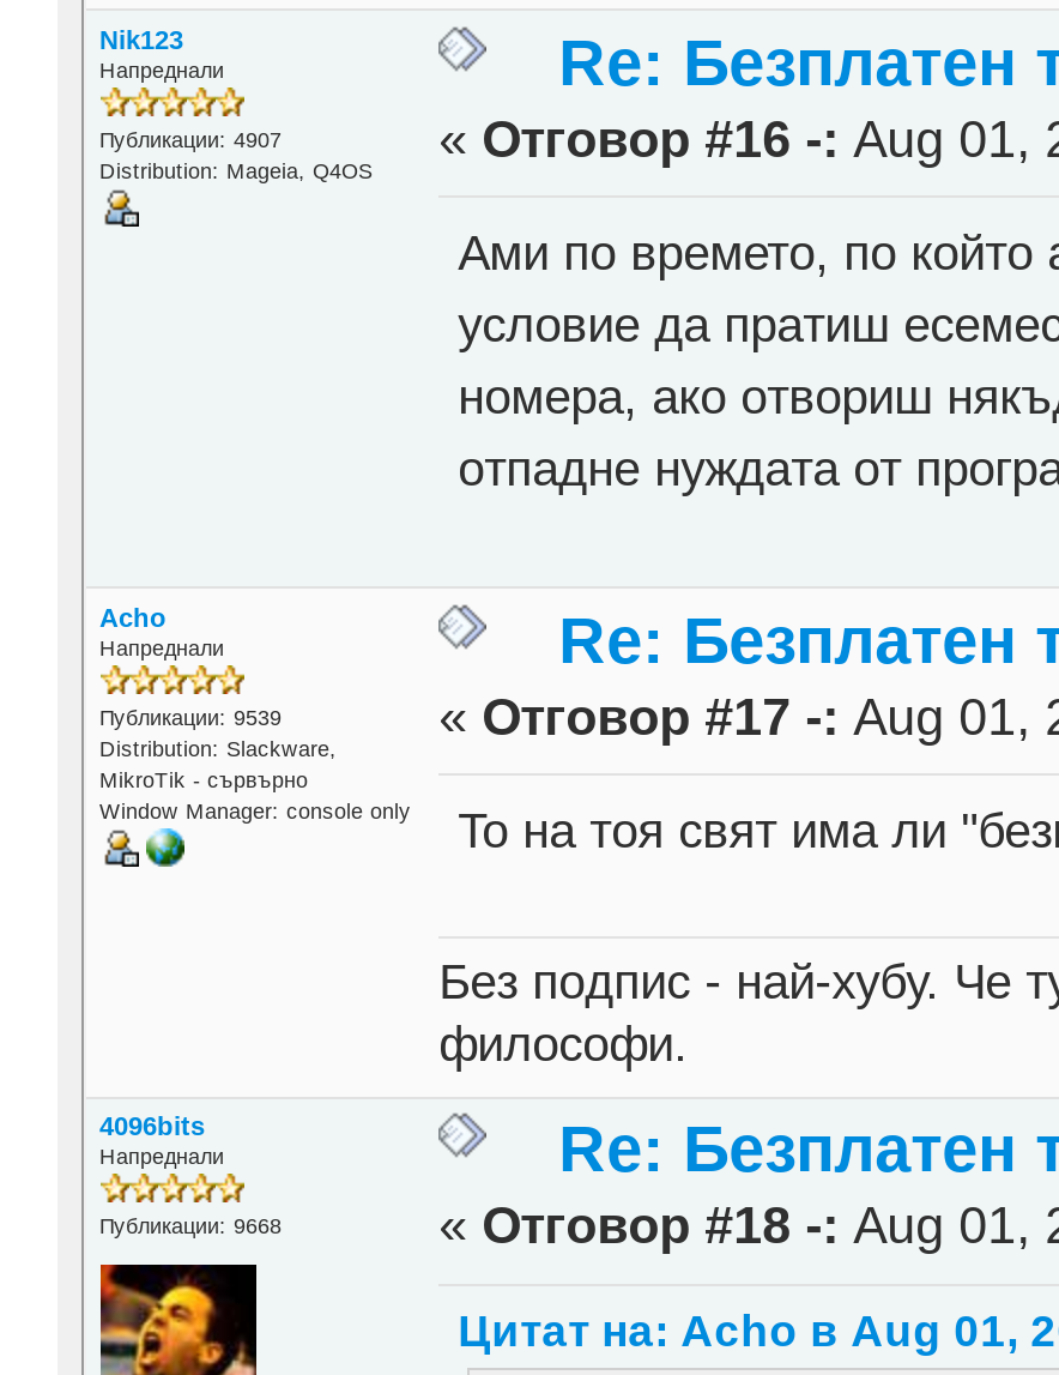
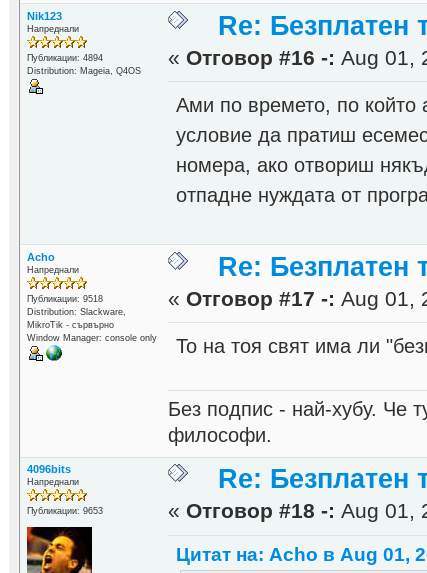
- Публикации: 4907
+ Публикации: 4894

- Публикации: 9539
+ Публикации: 9518

- Публикации: 9668
+ Публикации: 9653
